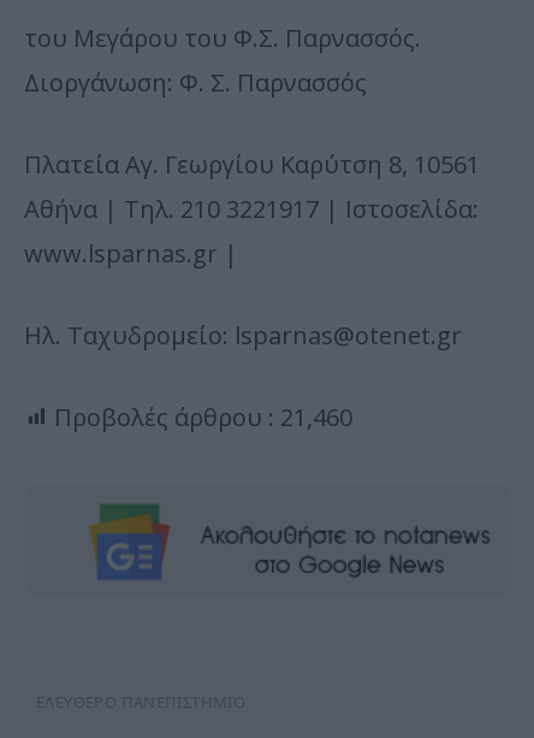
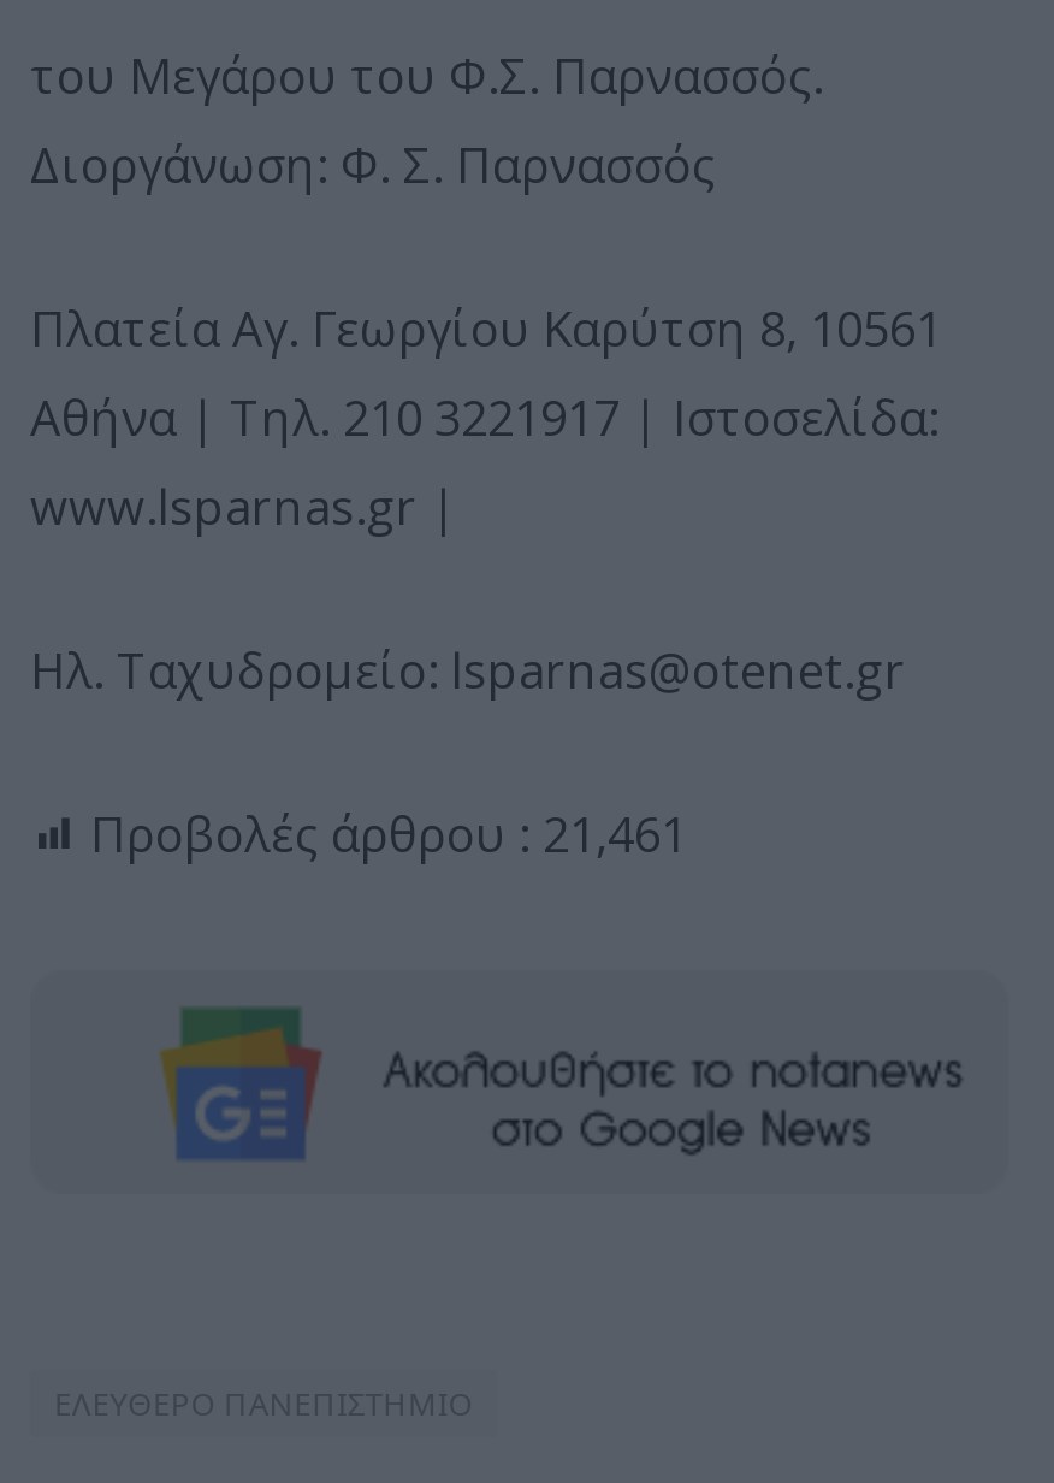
- Προβολές άρθρου : 21,460
+ Προβολές άρθρου : 21,461
